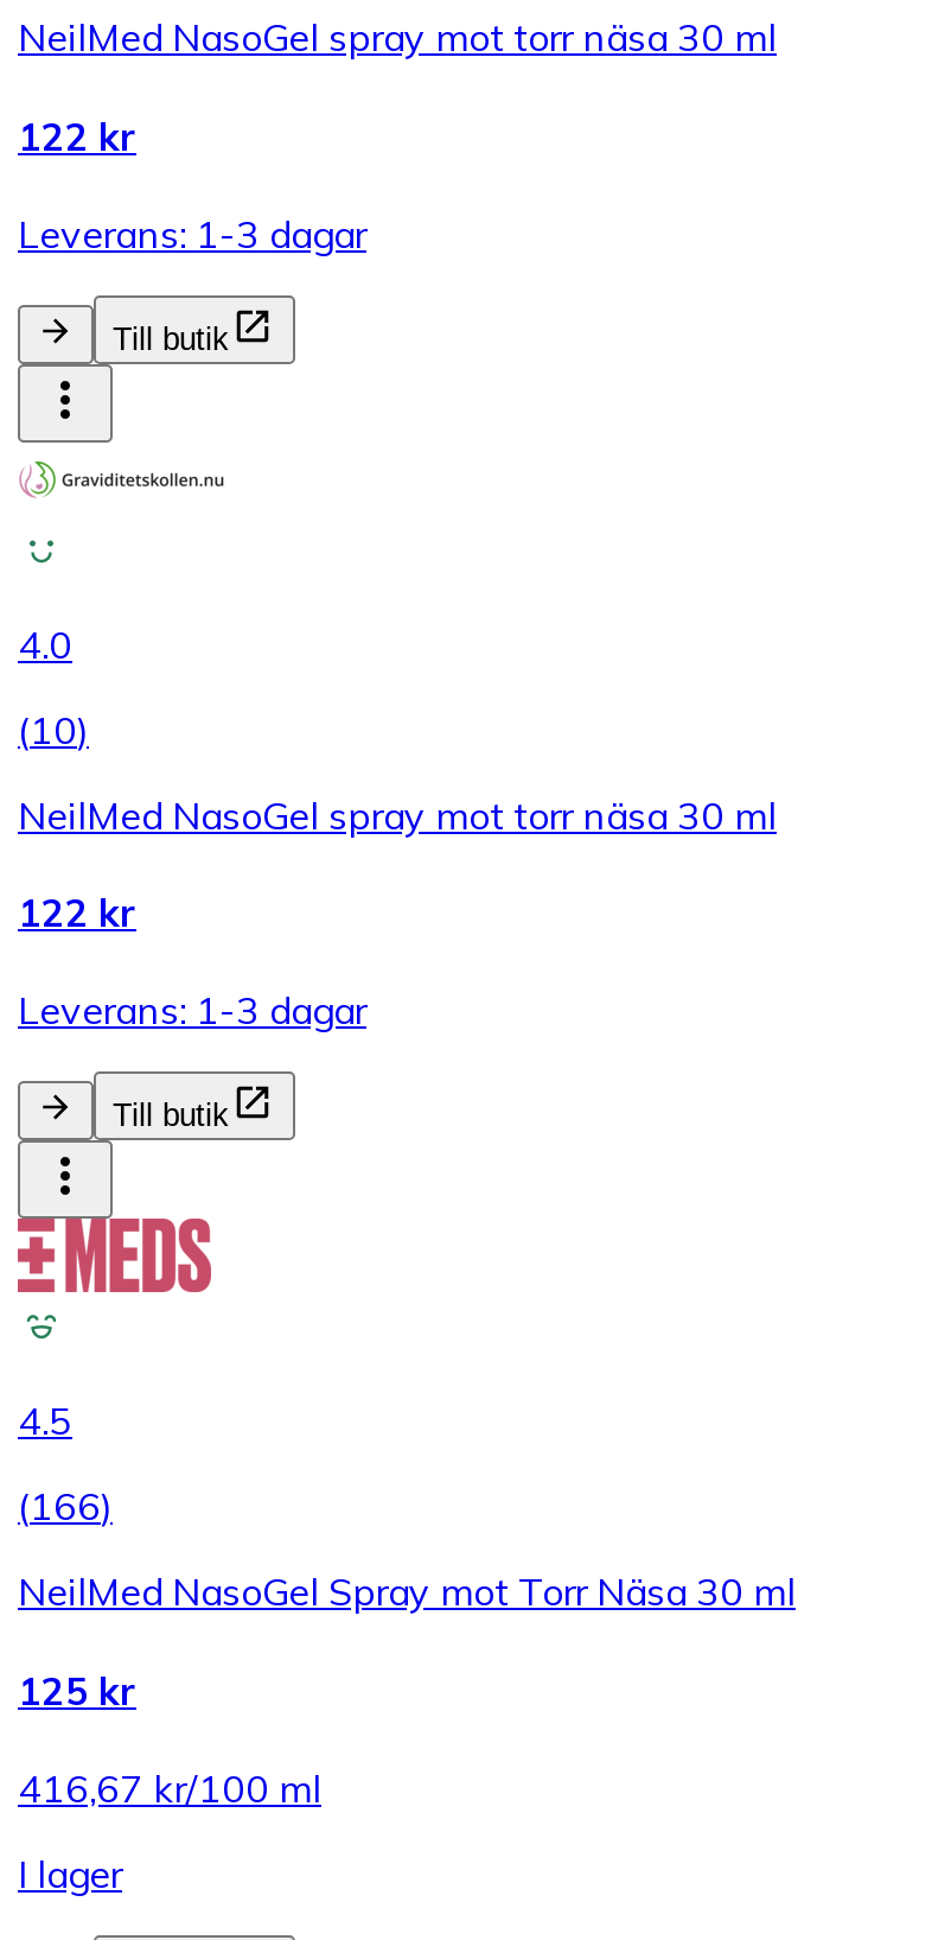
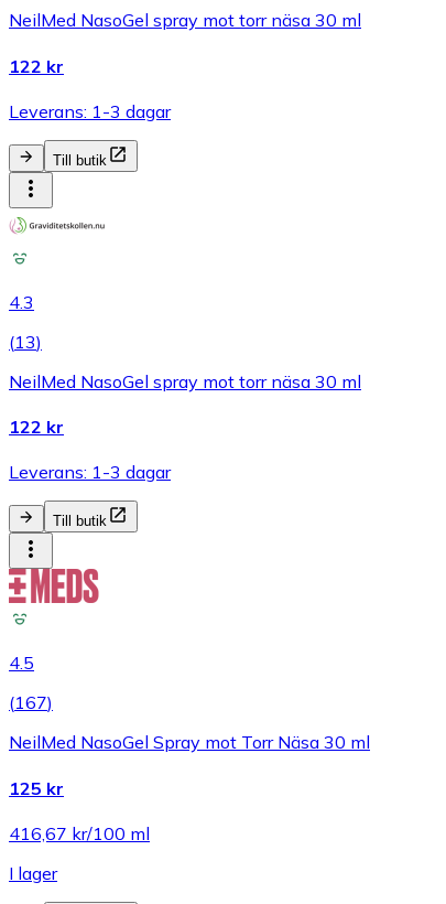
- 4.0
+ 4.3

- (10)
+ (13)

- (166)
+ (167)
